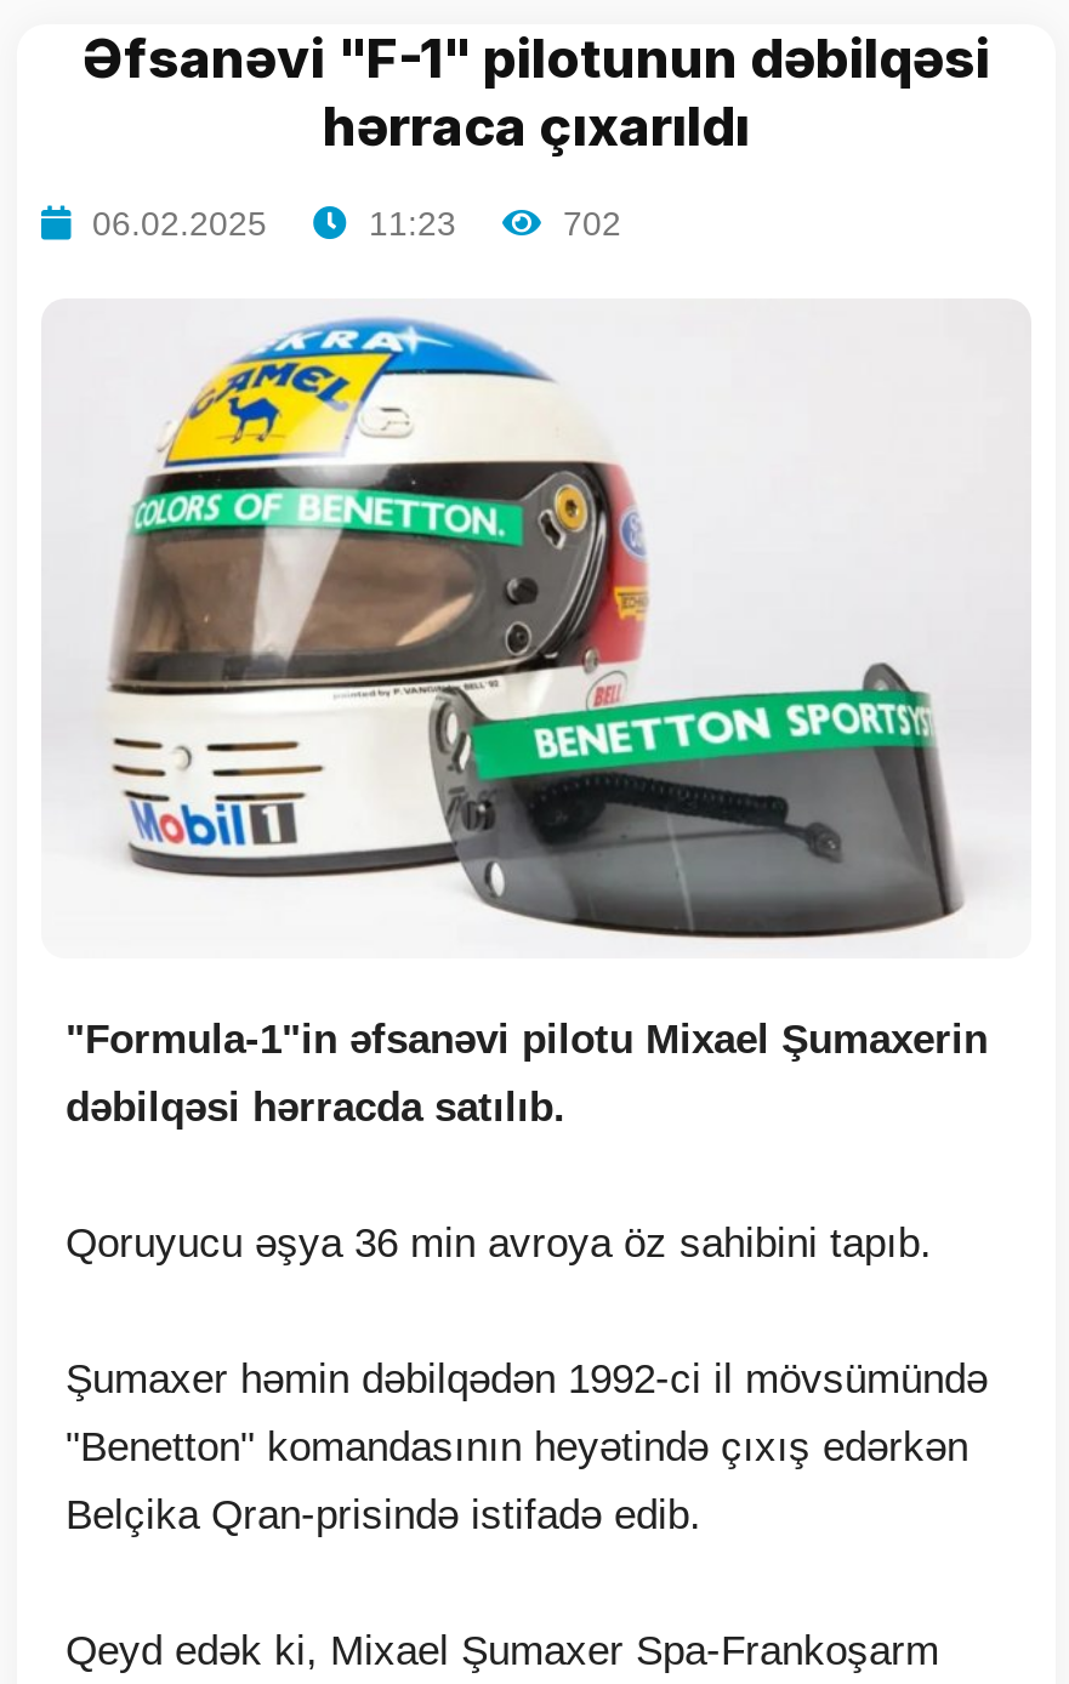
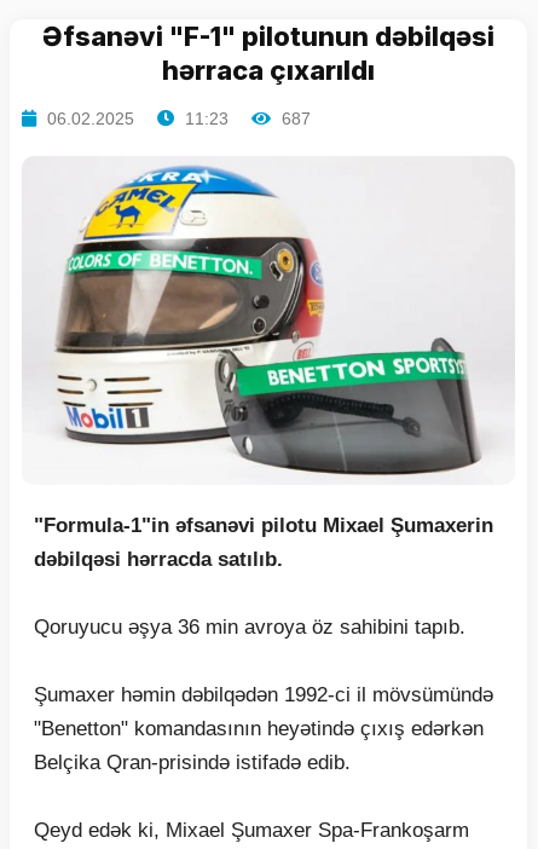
- 702
+ 687
